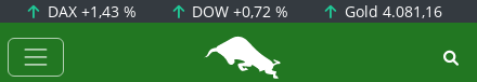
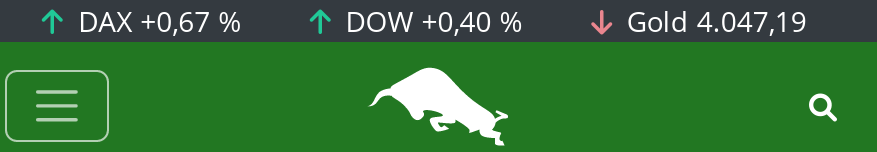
- DAX +1,43 %
+ DAX +0,67 %

- DOW +0,72 %
+ DOW +0,40 %

- Gold 4.081,16
+ Gold 4.047,19
